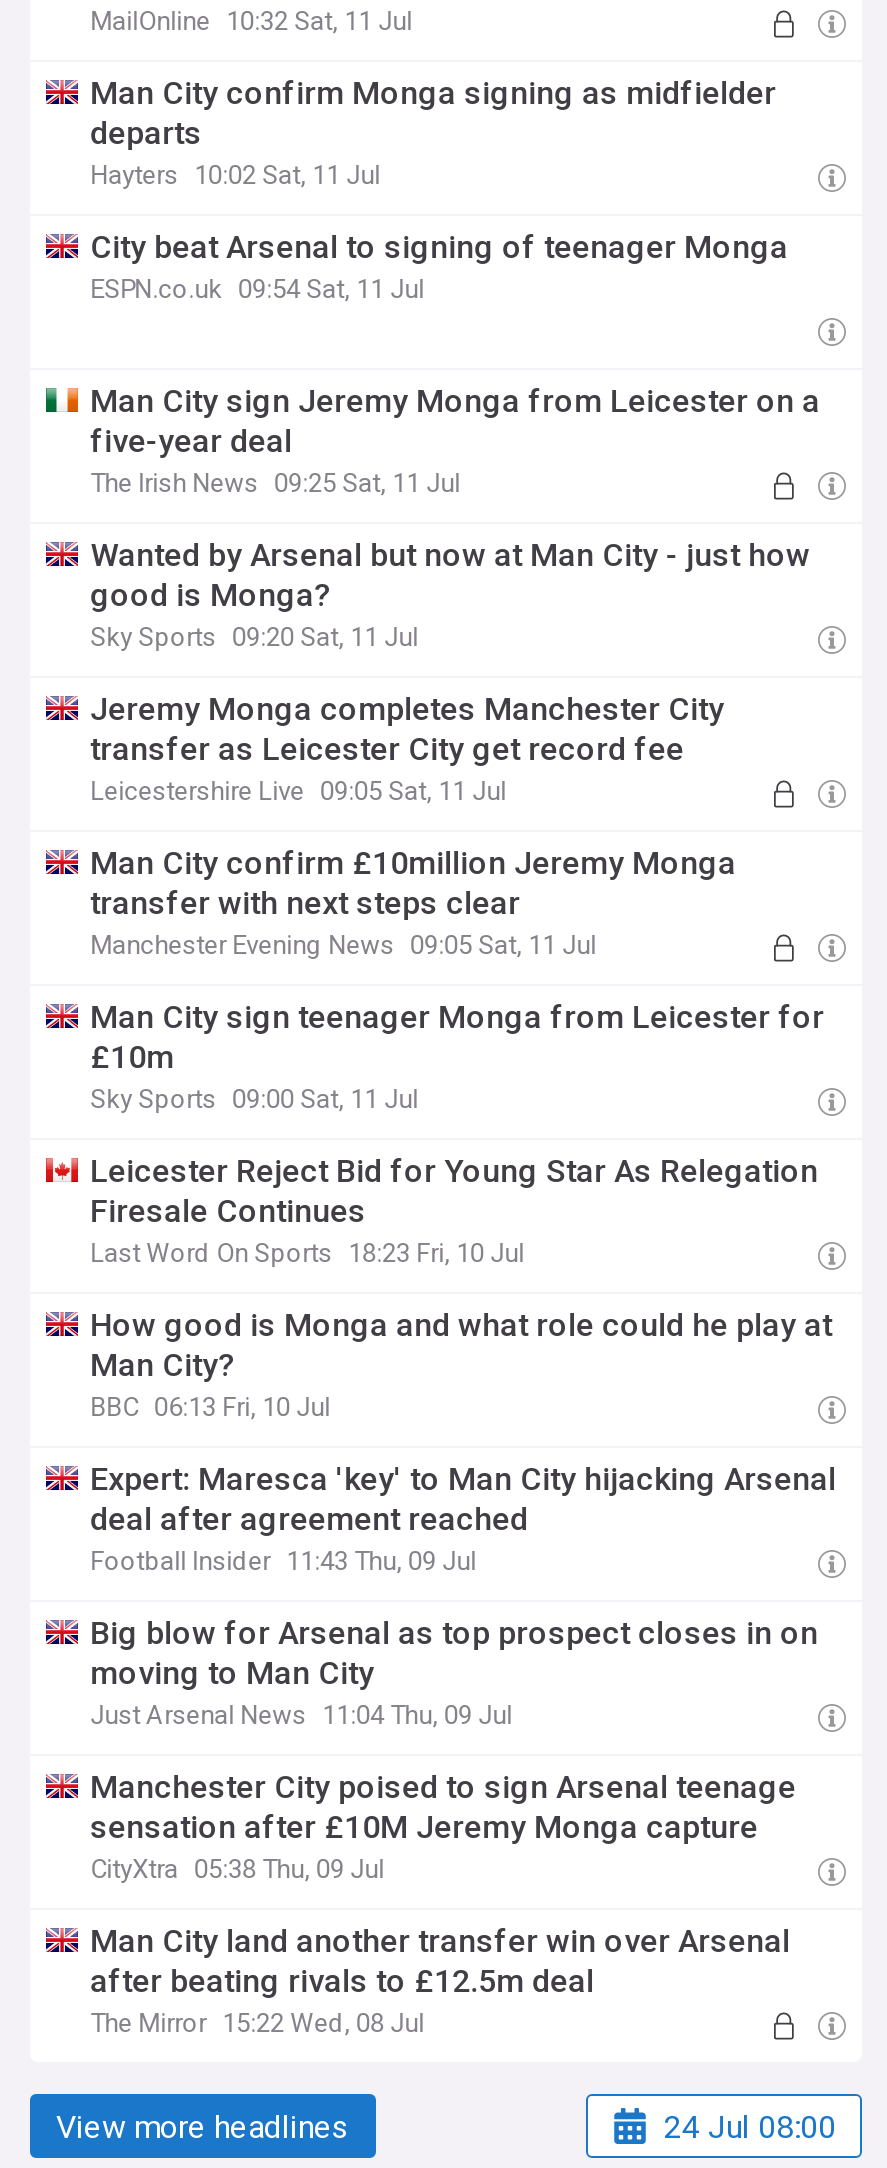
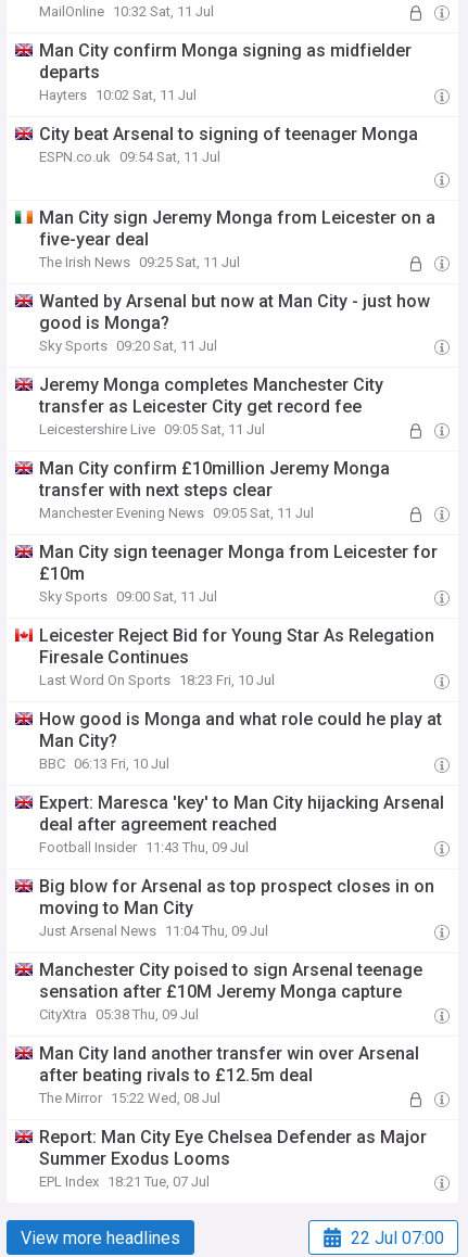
+ Report: Man City Eye Chelsea Defender as Major
+ Summer Exodus Looms
+ EPL Index 18:21 Tue, 07 Jul

- 24 Jul 08:00
+ 22 Jul 07:00
